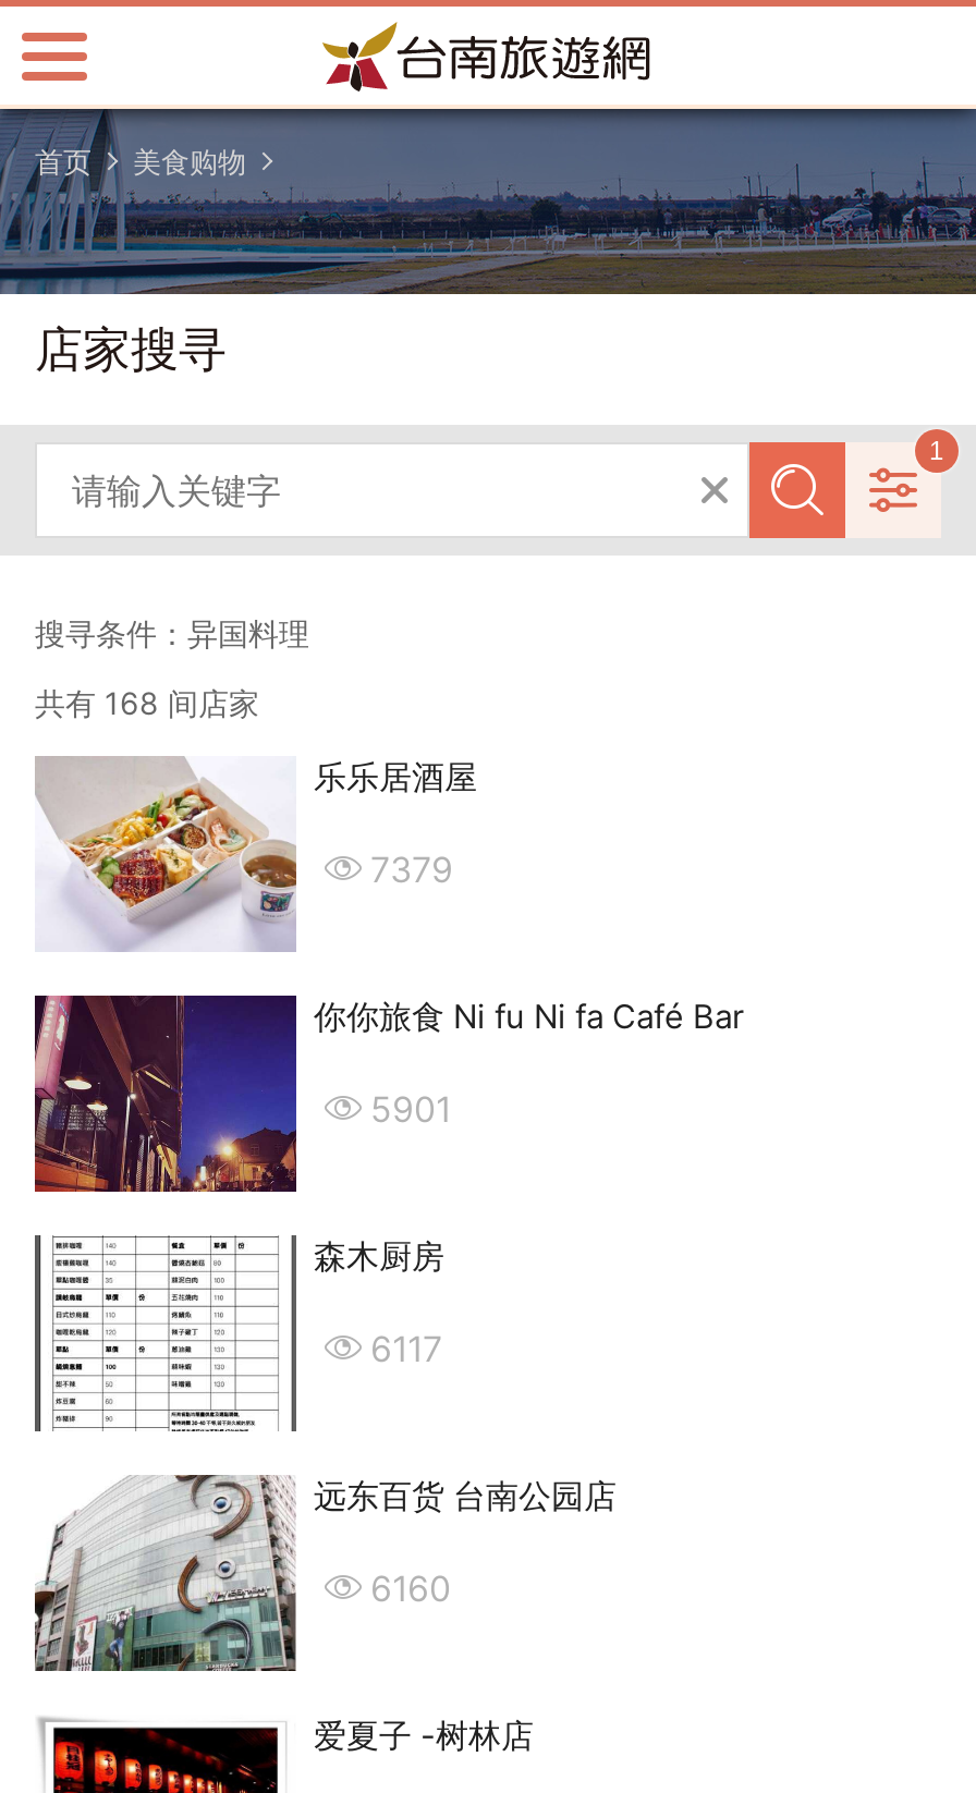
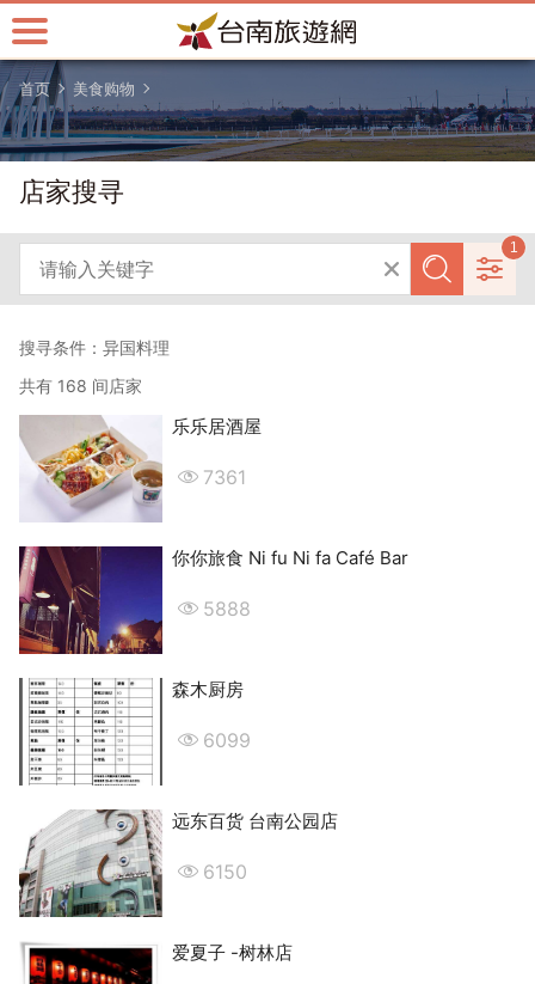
- 7379
+ 7361

- 5901
+ 5888

- 6117
+ 6099

- 6160
+ 6150
